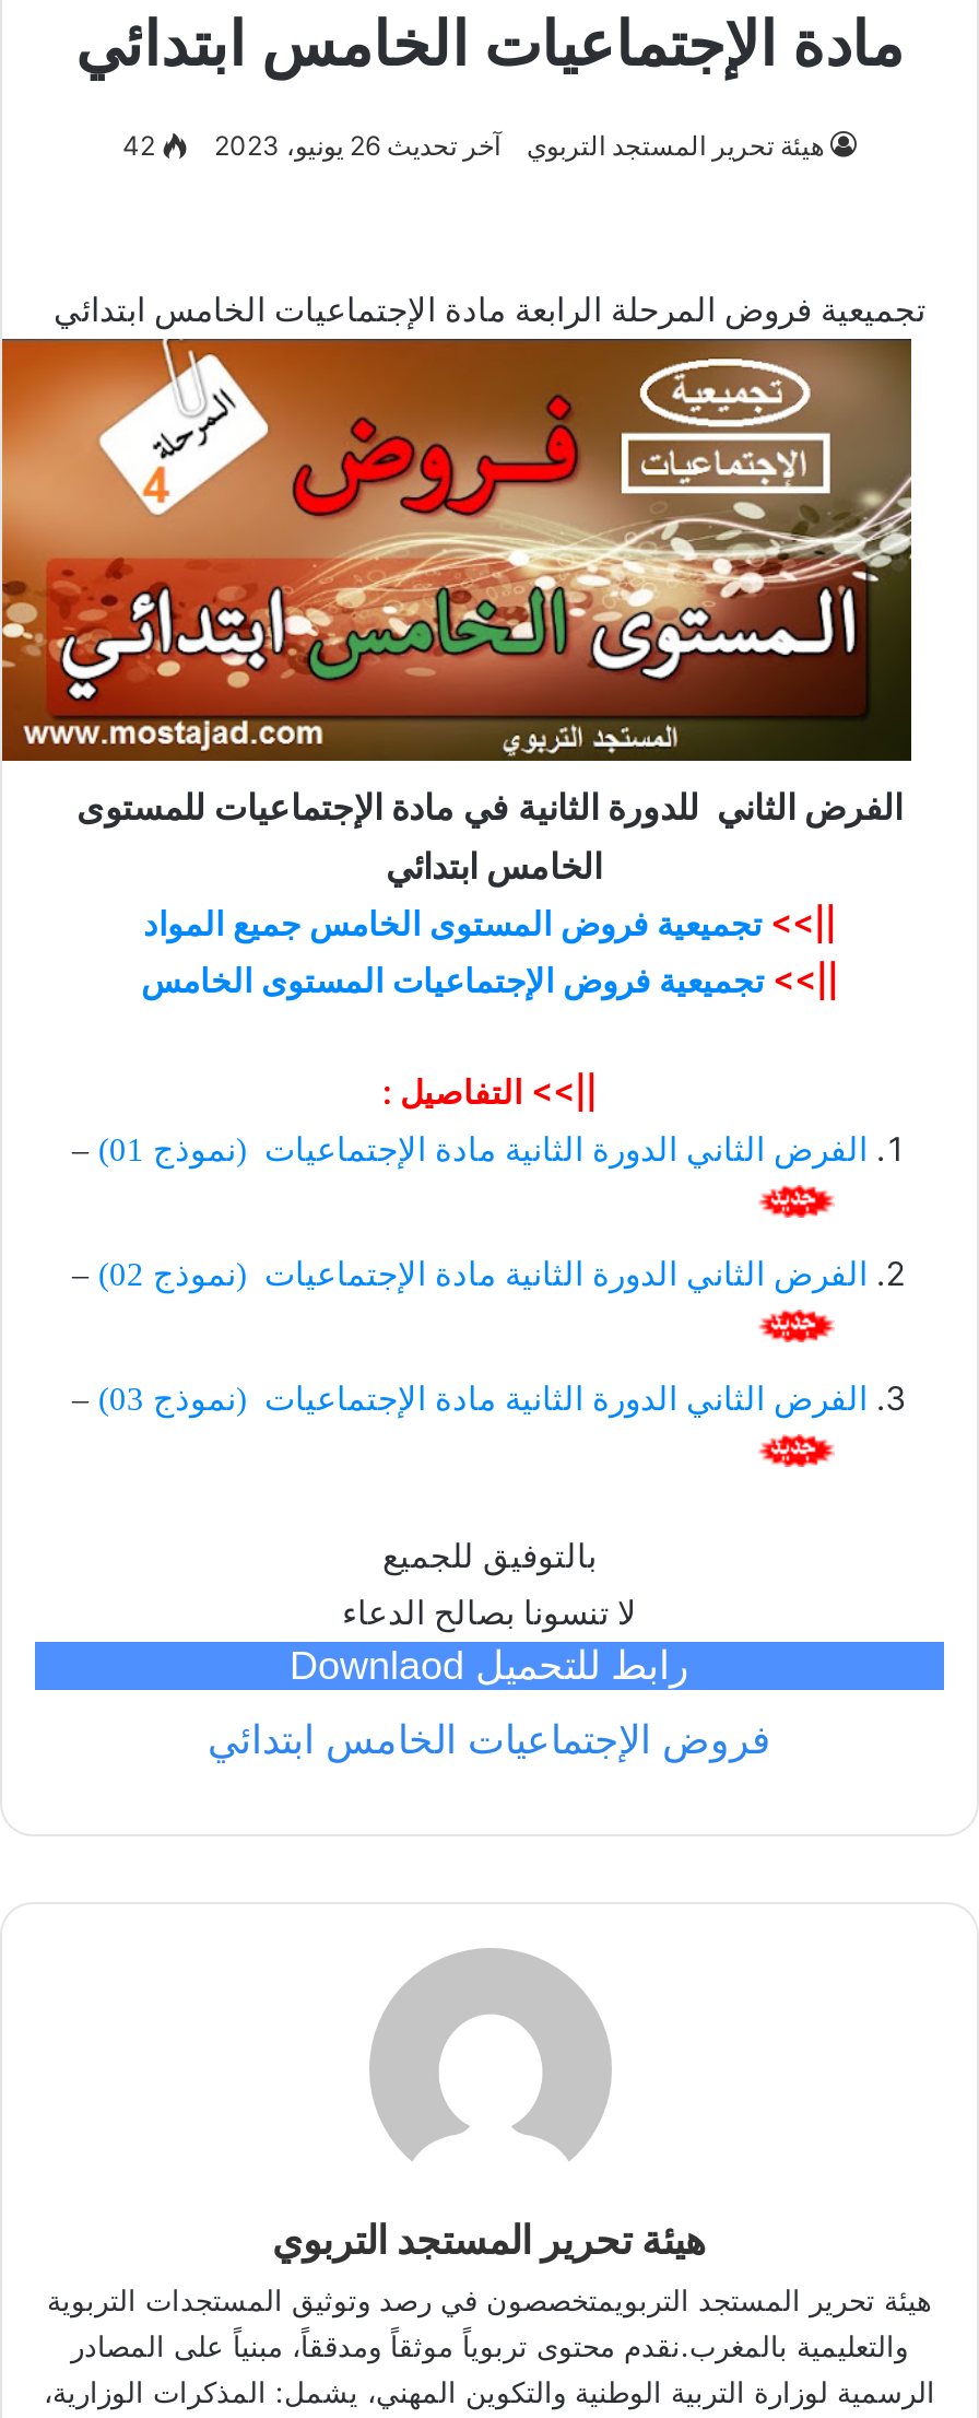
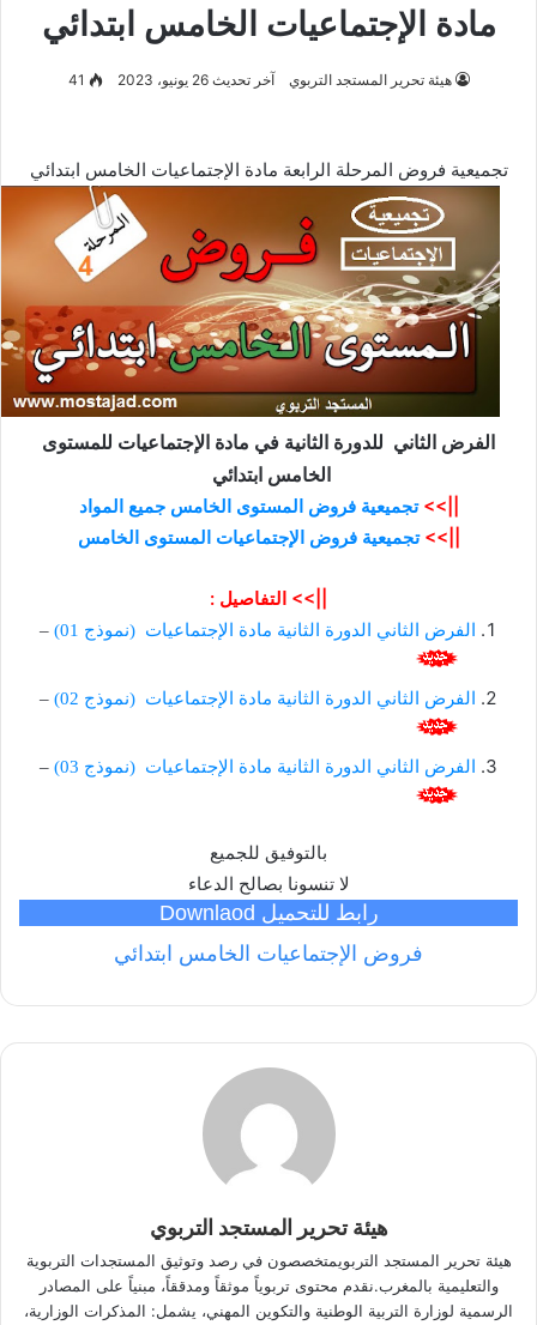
- 42
+ 41
